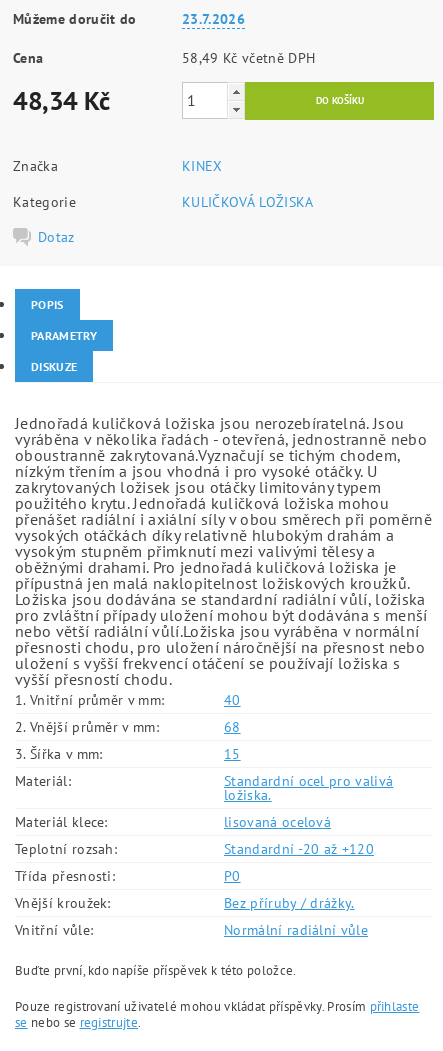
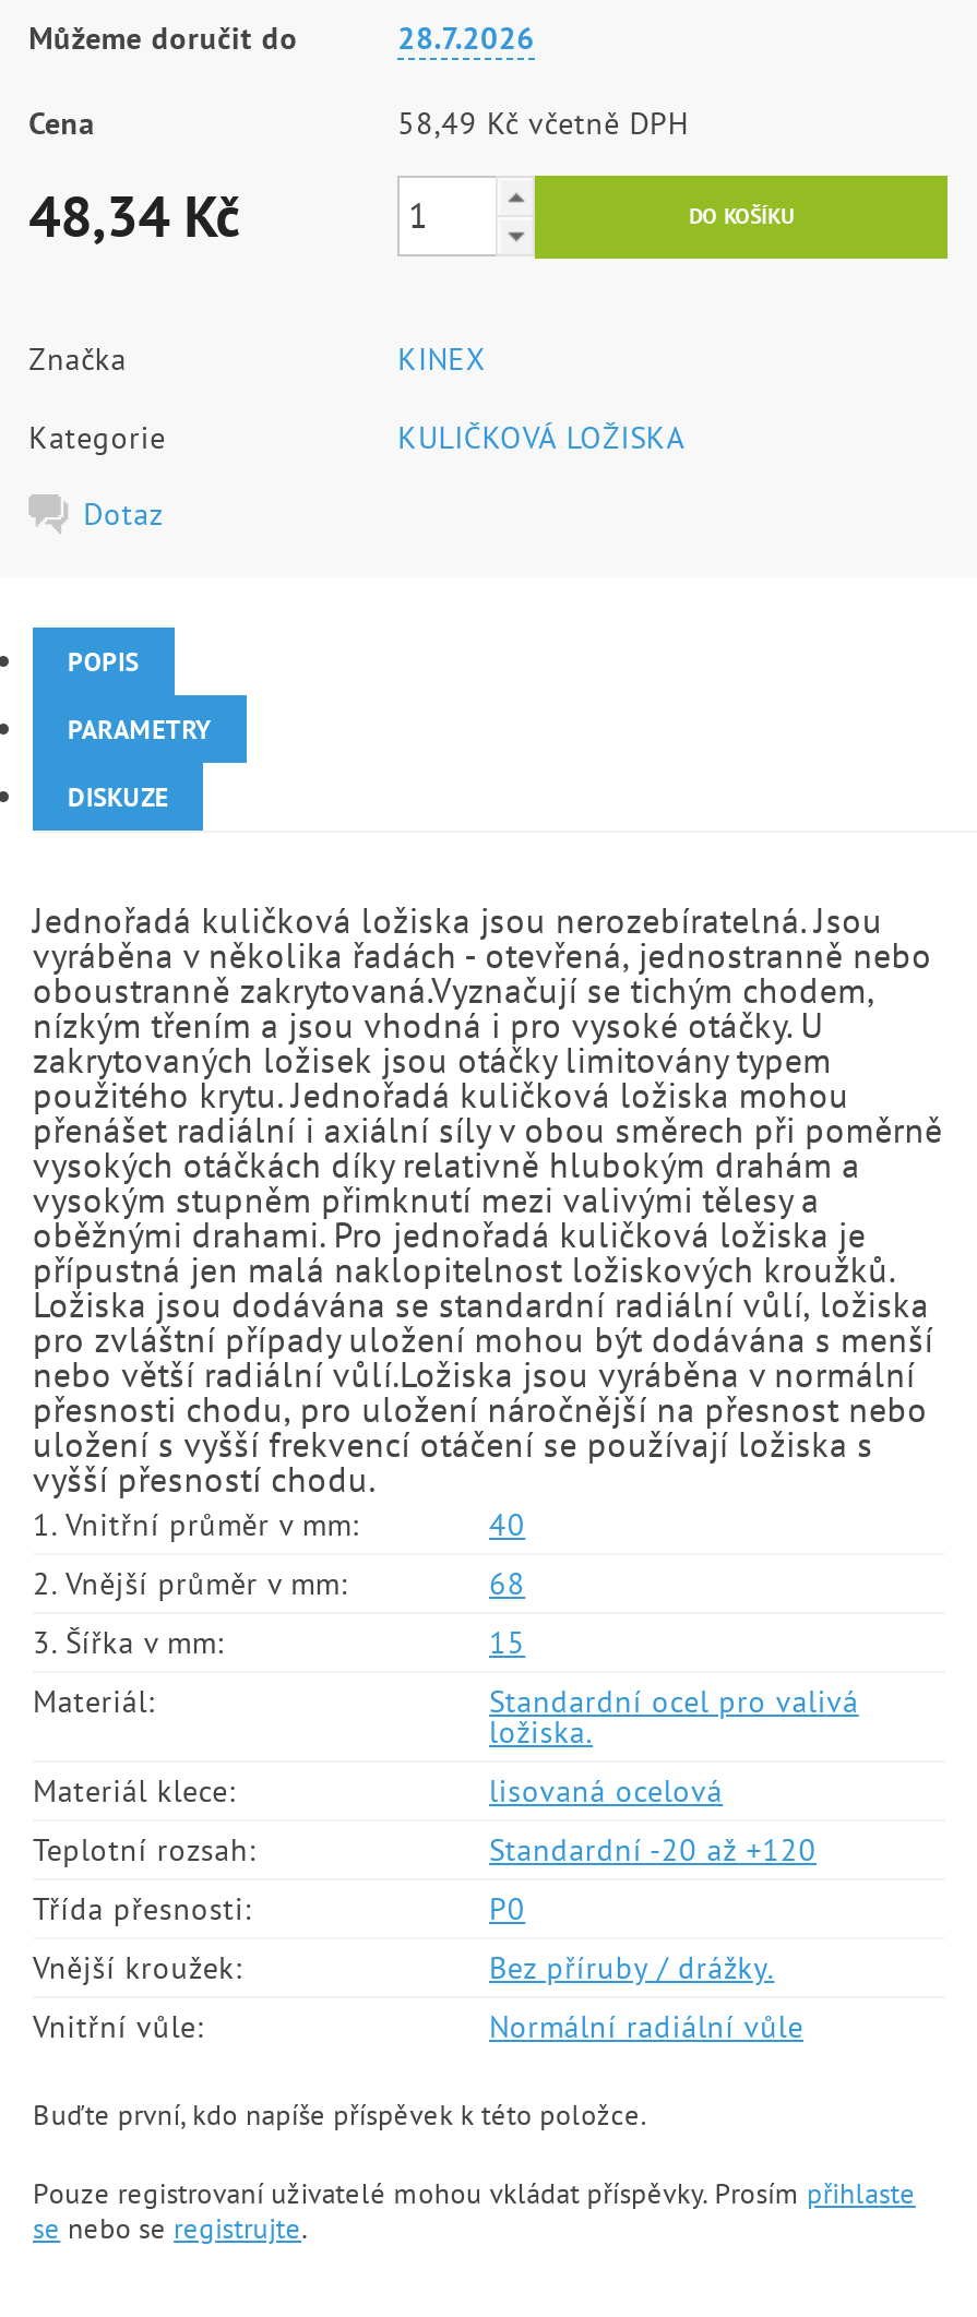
- 23.7.2026
+ 28.7.2026
